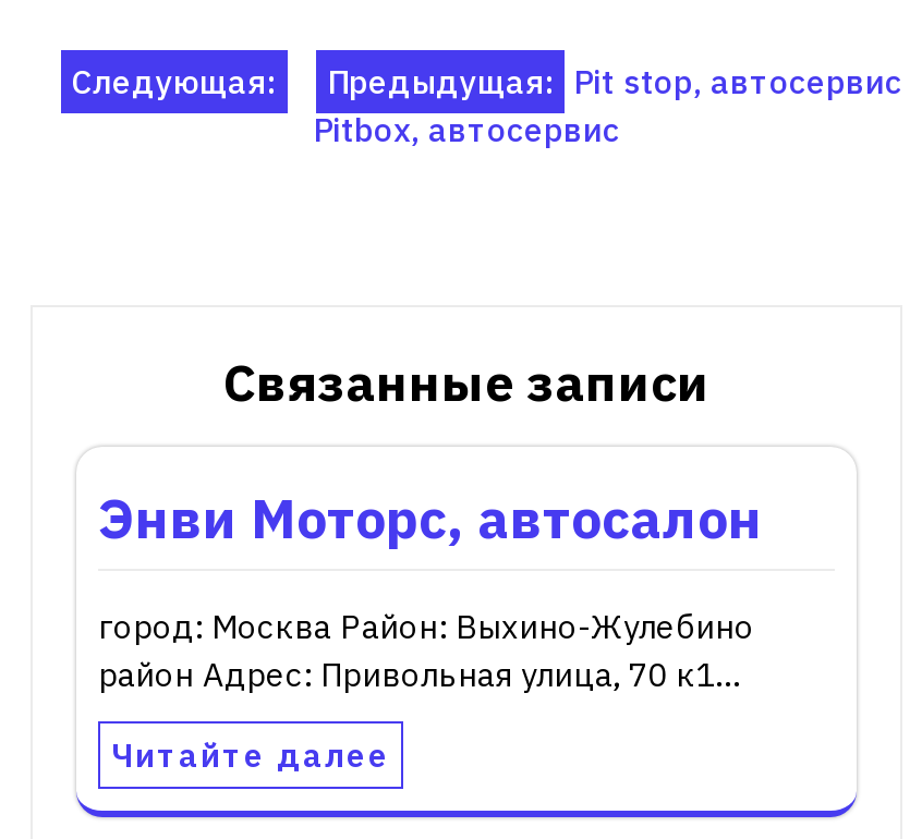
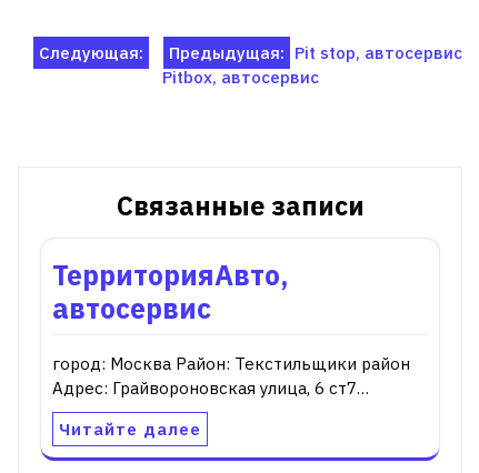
- Энви Моторс, автосалон
+ ТерриторияАвто,
+ автосервис

- город: Москва Район: Выхино-Жулебино
- район Адрес: Привольная улица, 70 к1…
+ город: Москва Район: Текстильщики район
+ Адрес: Грайвороновская улица, 6 ст7…
